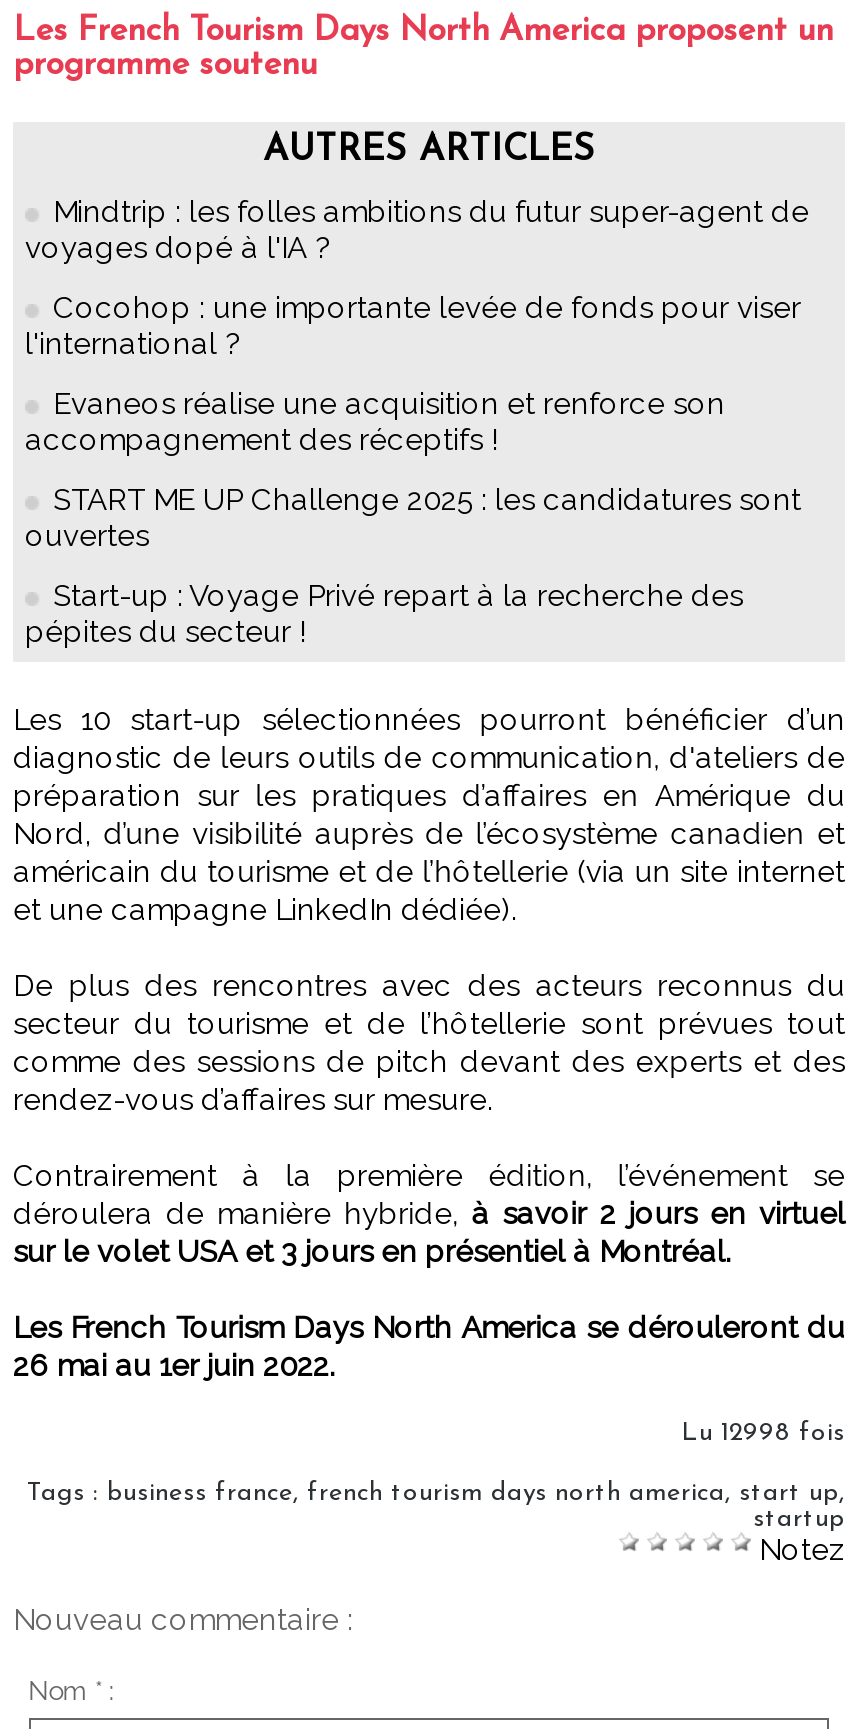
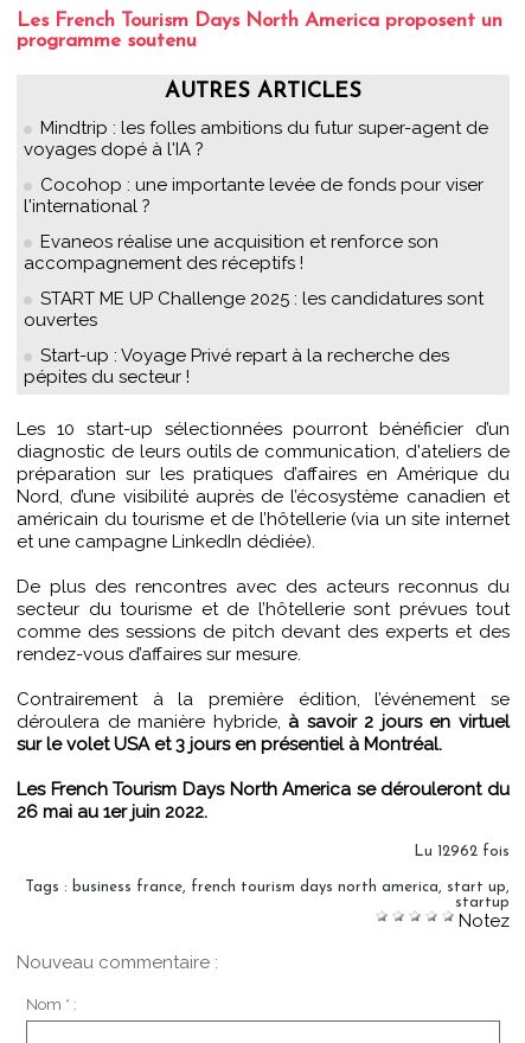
- Lu 12998 fois
+ Lu 12962 fois
